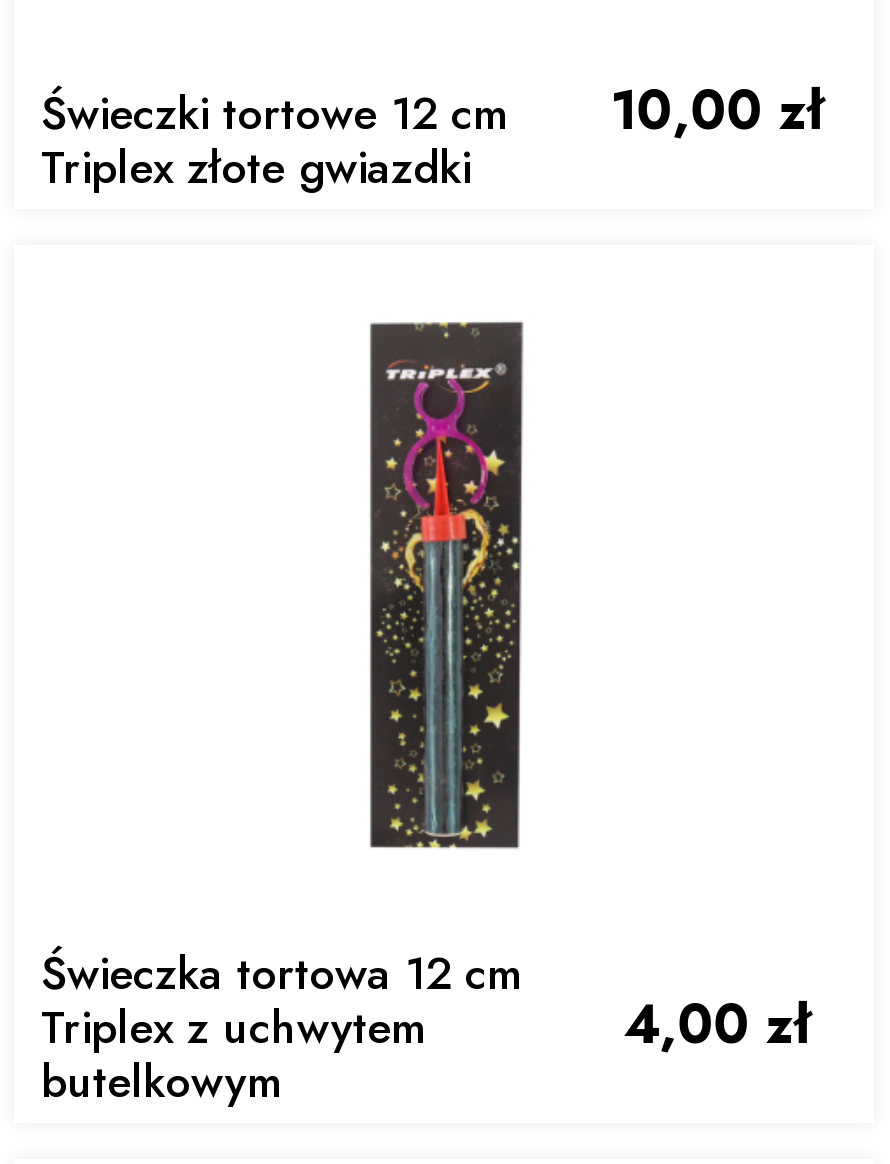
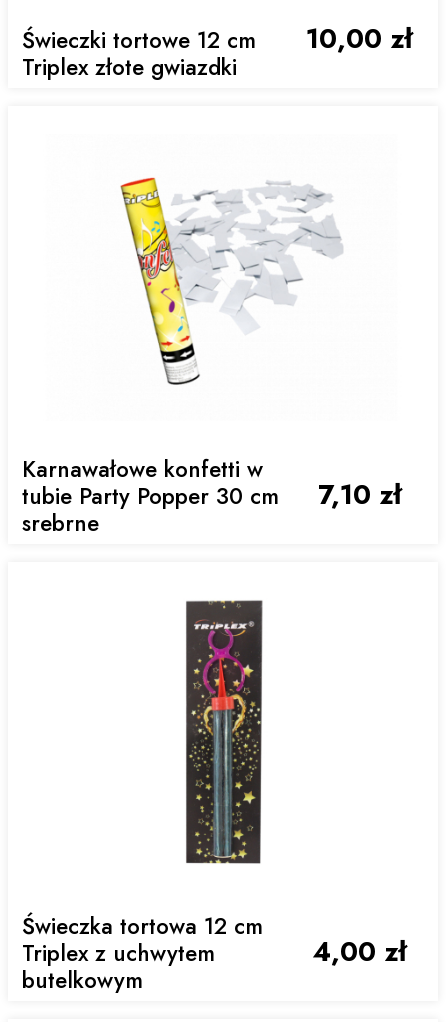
+ Karnawałowe konfetti w
+ tubie Party Popper 30 cm
+ srebrne

+ [image]

+ 7,10 zł
